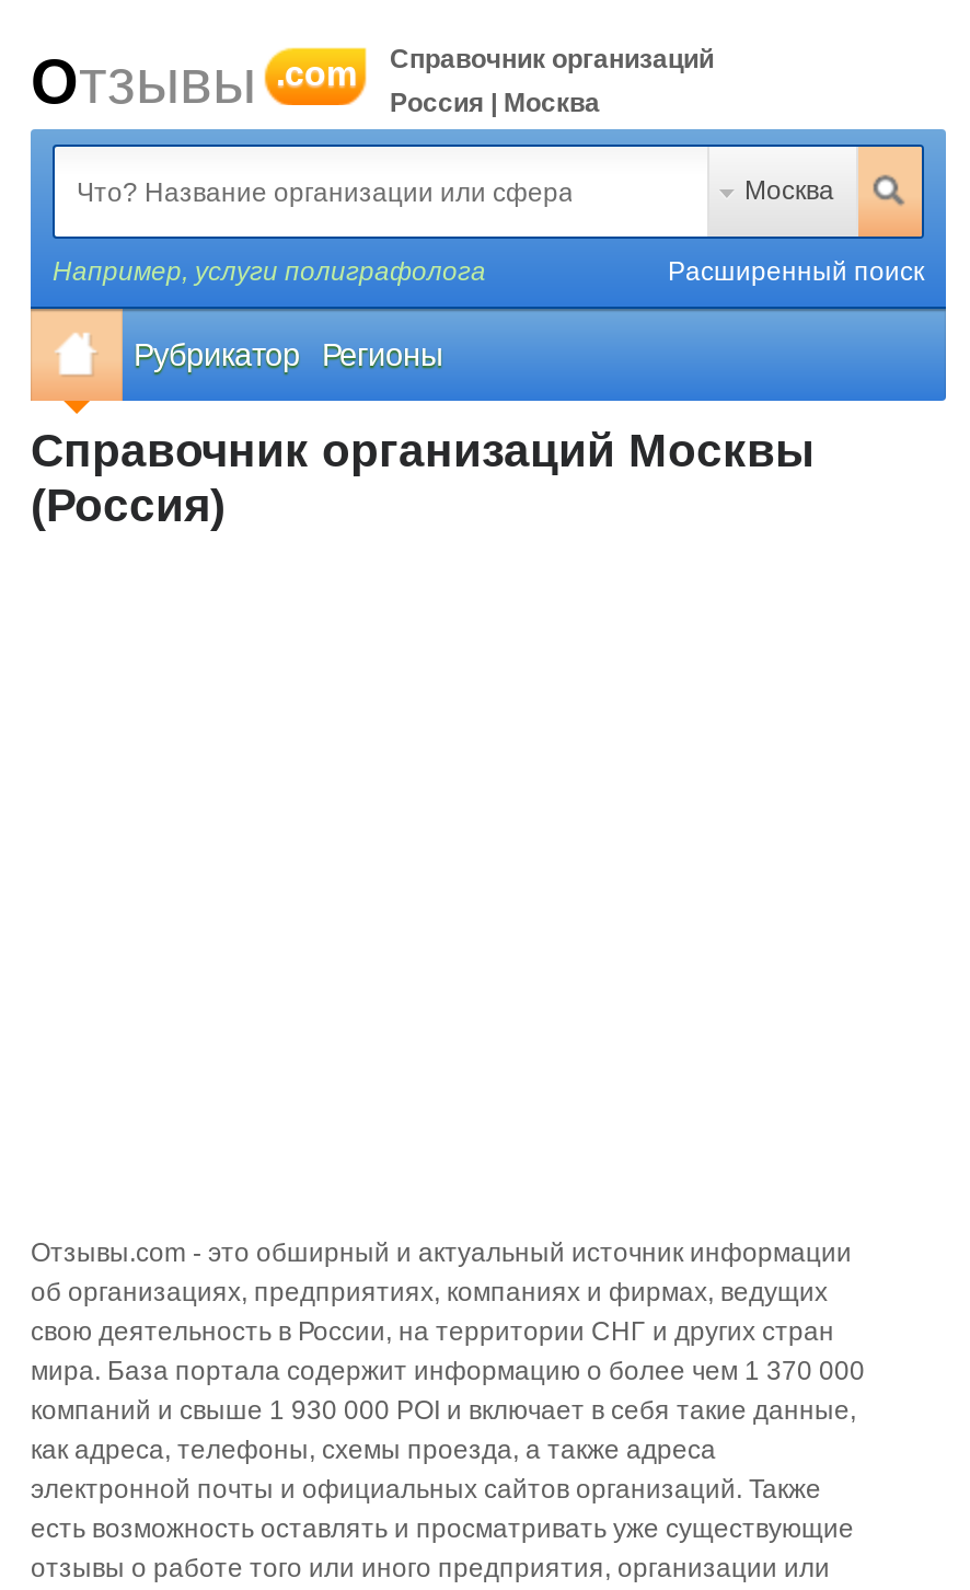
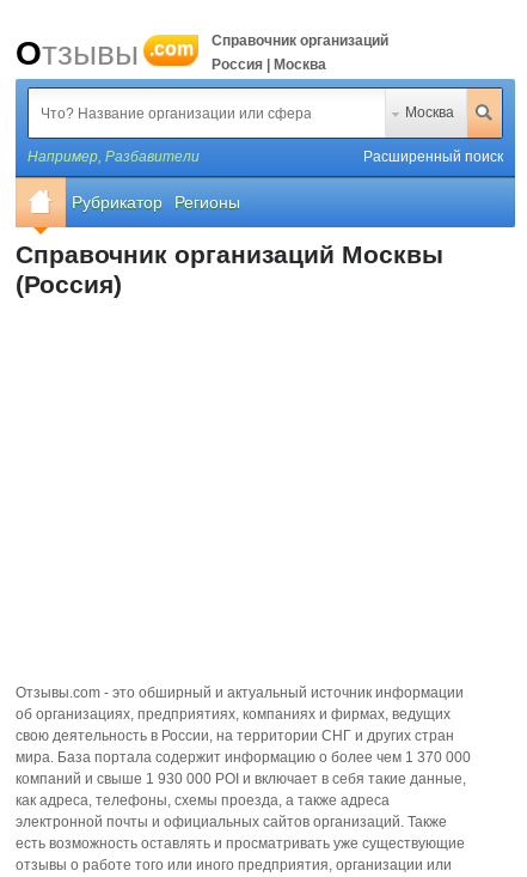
- Например, услуги полиграфолога
+ Например, Разбавители
